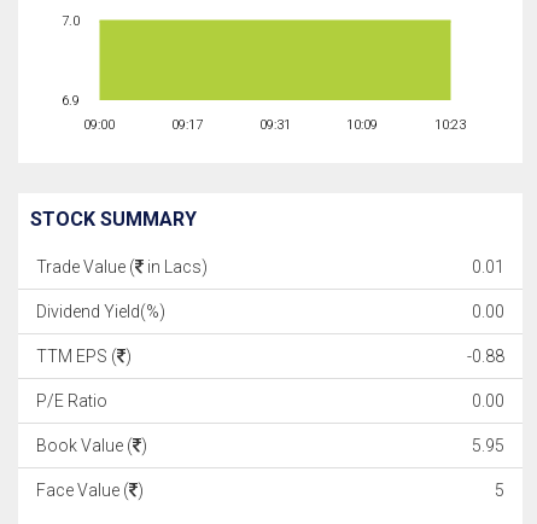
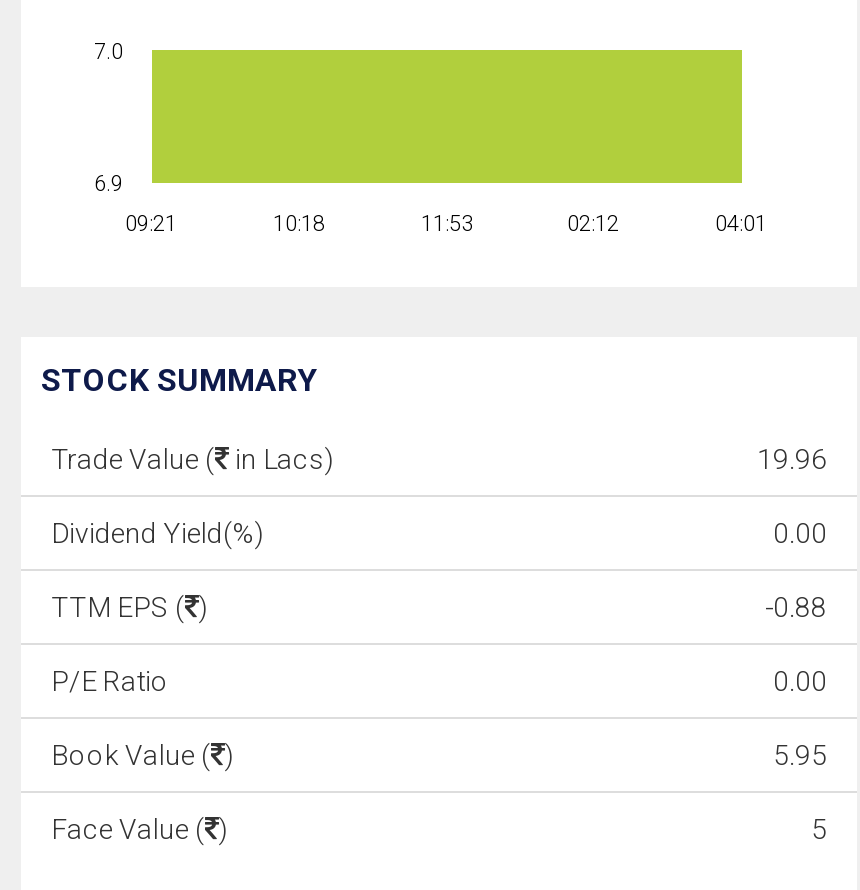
- 09:00
+ 09:21

- 09:17
+ 10:18

- 09:31
+ 11:53

- 10:09
+ 02:12

- 10:23
+ 04:01

- 0.01
+ 19.96
